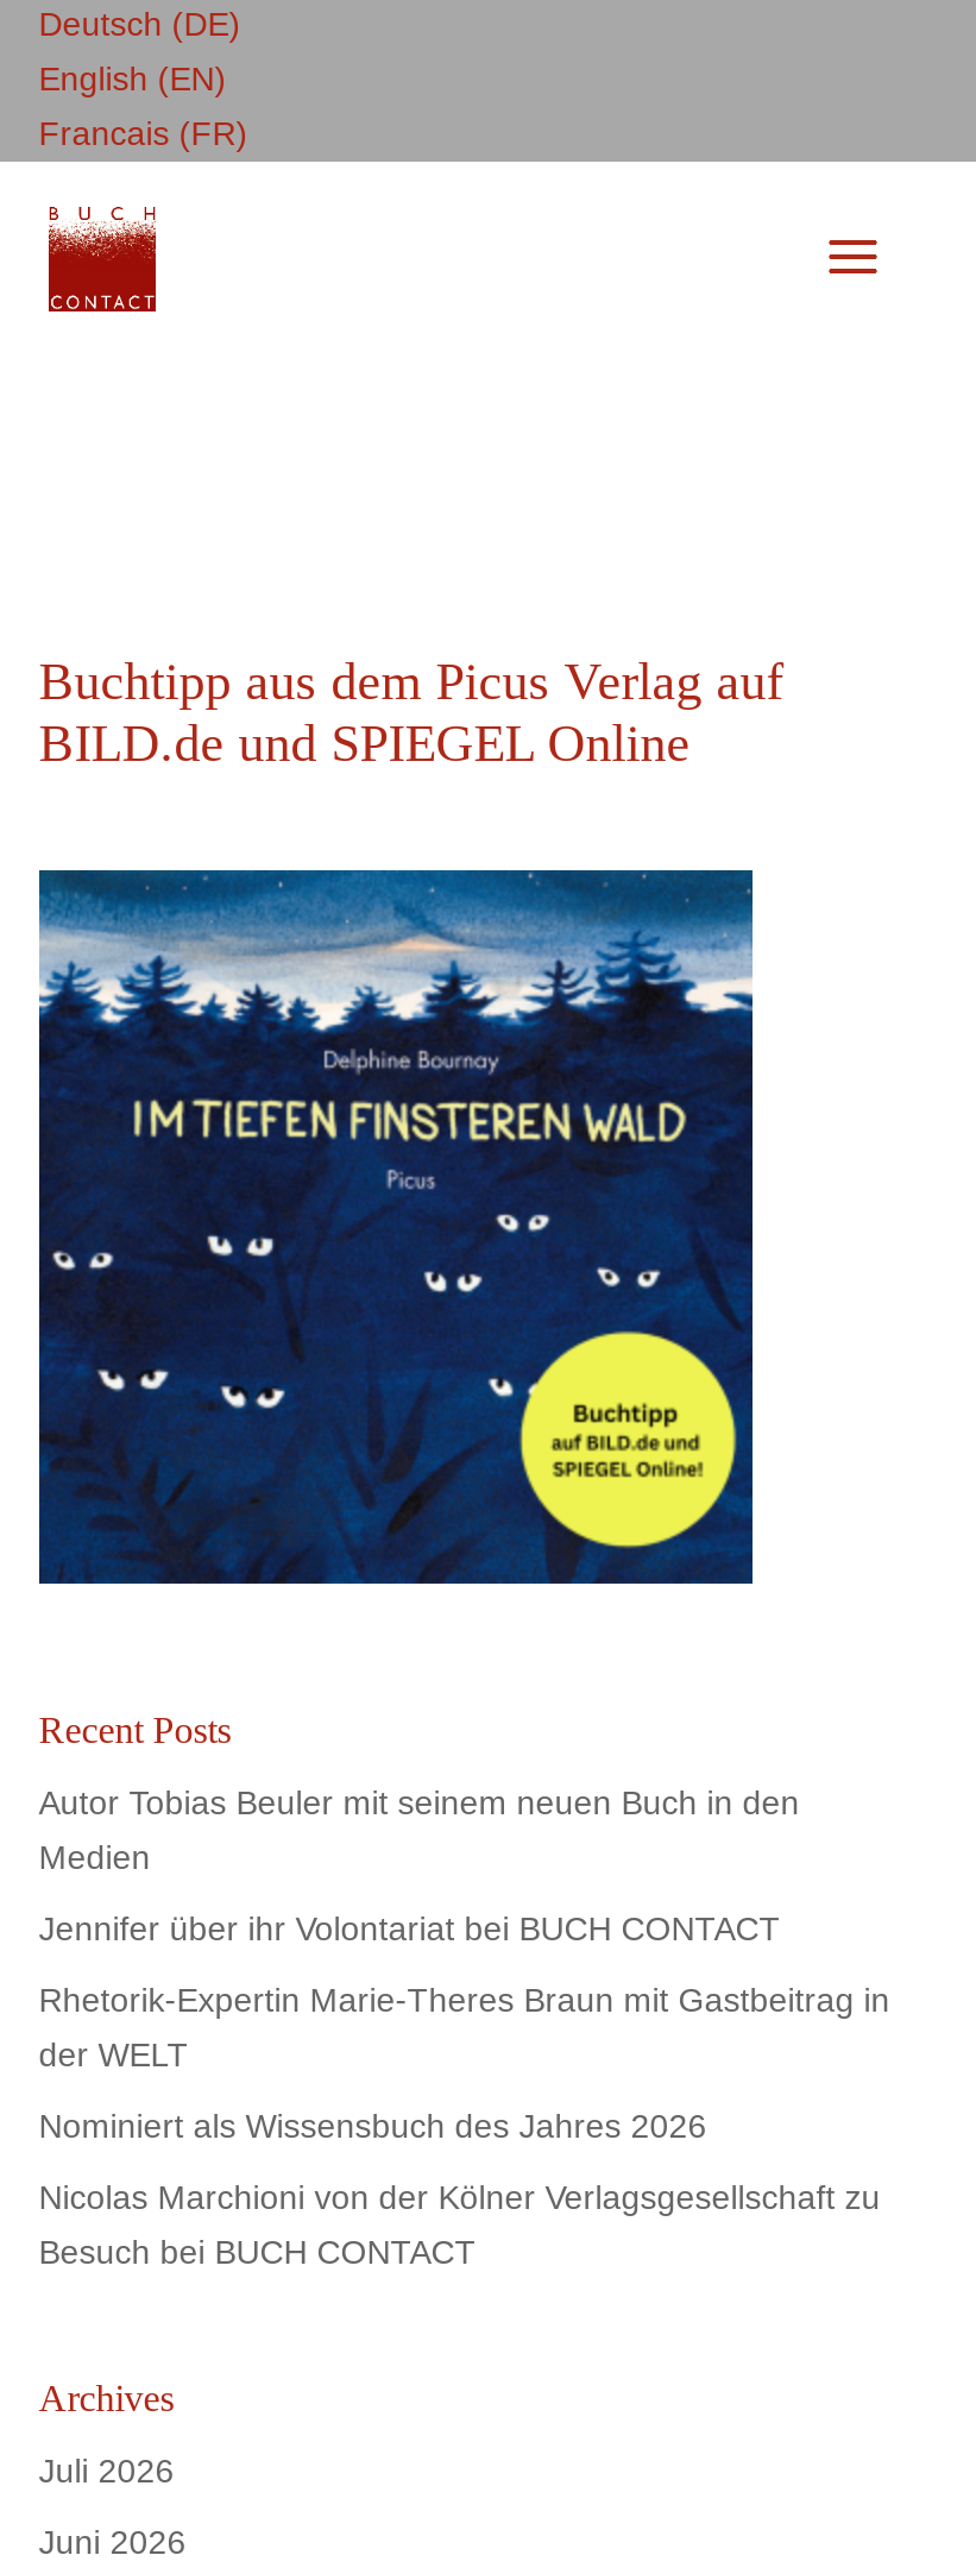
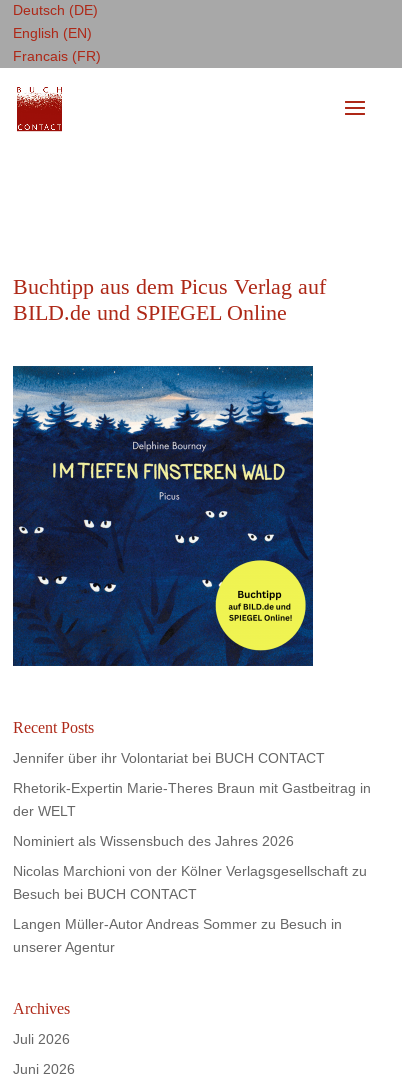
- Autor Tobias Beuler mit seinem neuen Buch in den
- Medien

moved up: Jennifer über ihr Volontariat bei BUCH CONTACT | Rhetorik-Expertin Marie-Theres Braun mit Gastbeitrag in | der WELT | Nominiert als Wissensbuch des Jahres 2026 | Nicolas Marchioni von der Kölner Verlagsgesellschaft zu | Besuch bei BUCH CONTACT

+ Langen Müller-Autor Andreas Sommer zu Besuch in
+ unserer Agentur
